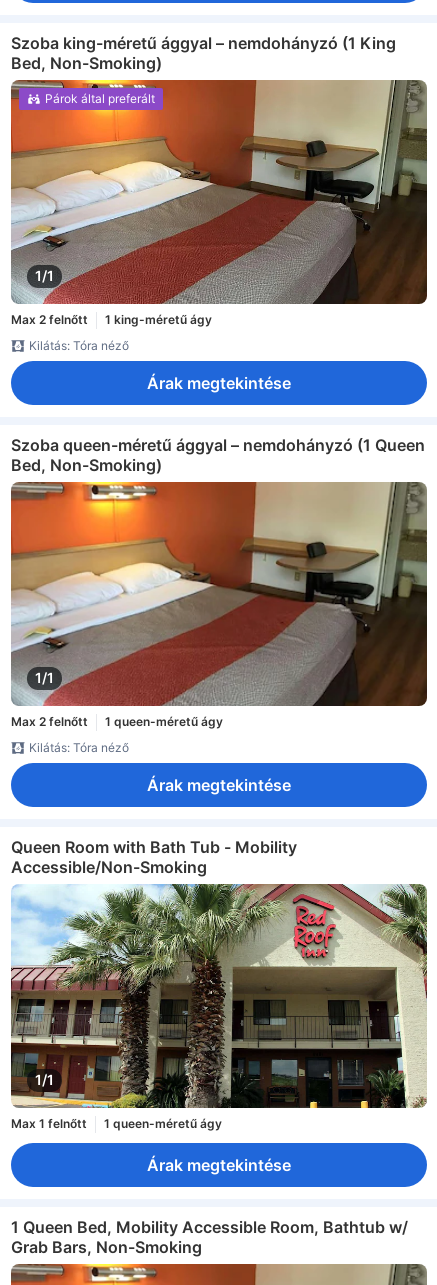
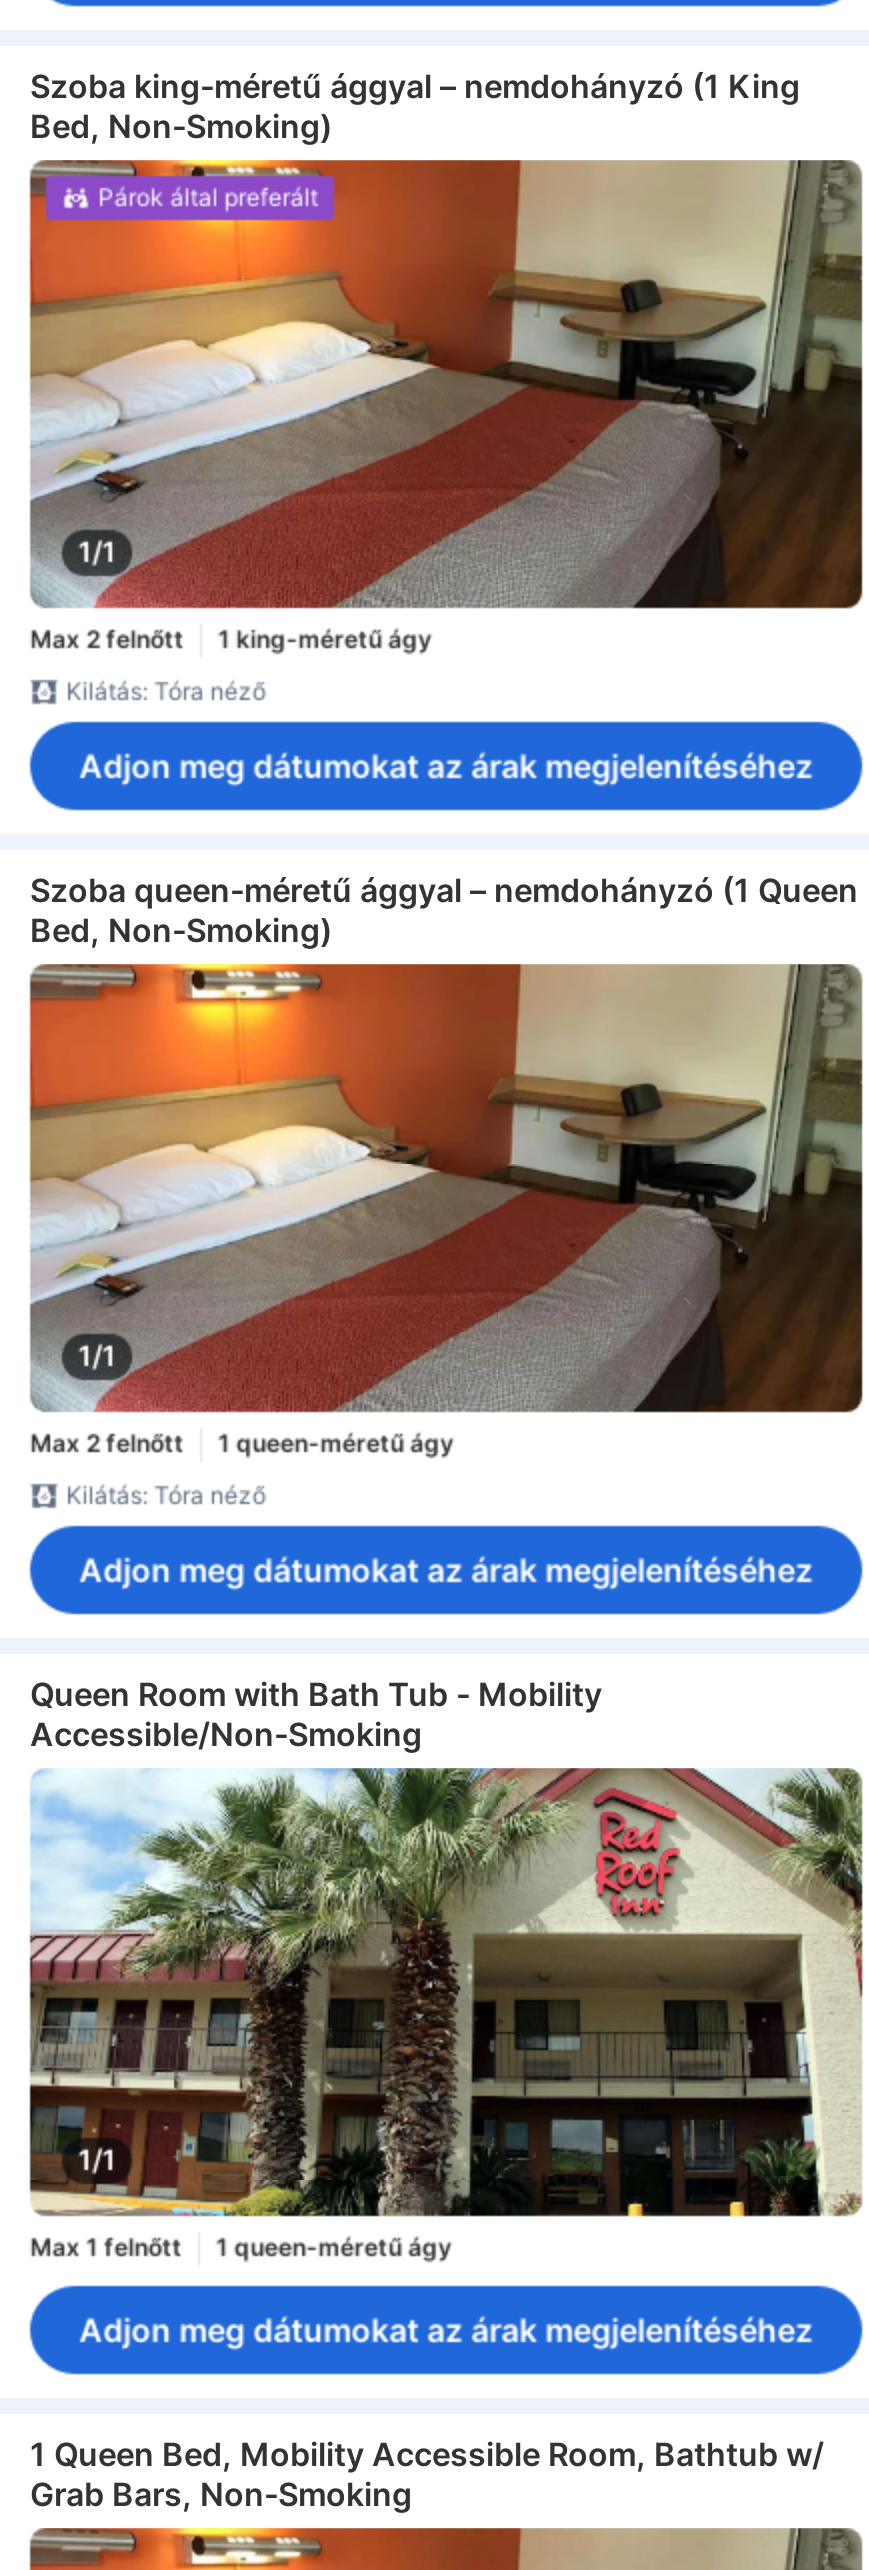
- Árak megtekintése
+ Adjon meg dátumokat az árak megjelenítéséhez

- Árak megtekintése
+ Adjon meg dátumokat az árak megjelenítéséhez

- Árak megtekintése
+ Adjon meg dátumokat az árak megjelenítéséhez
